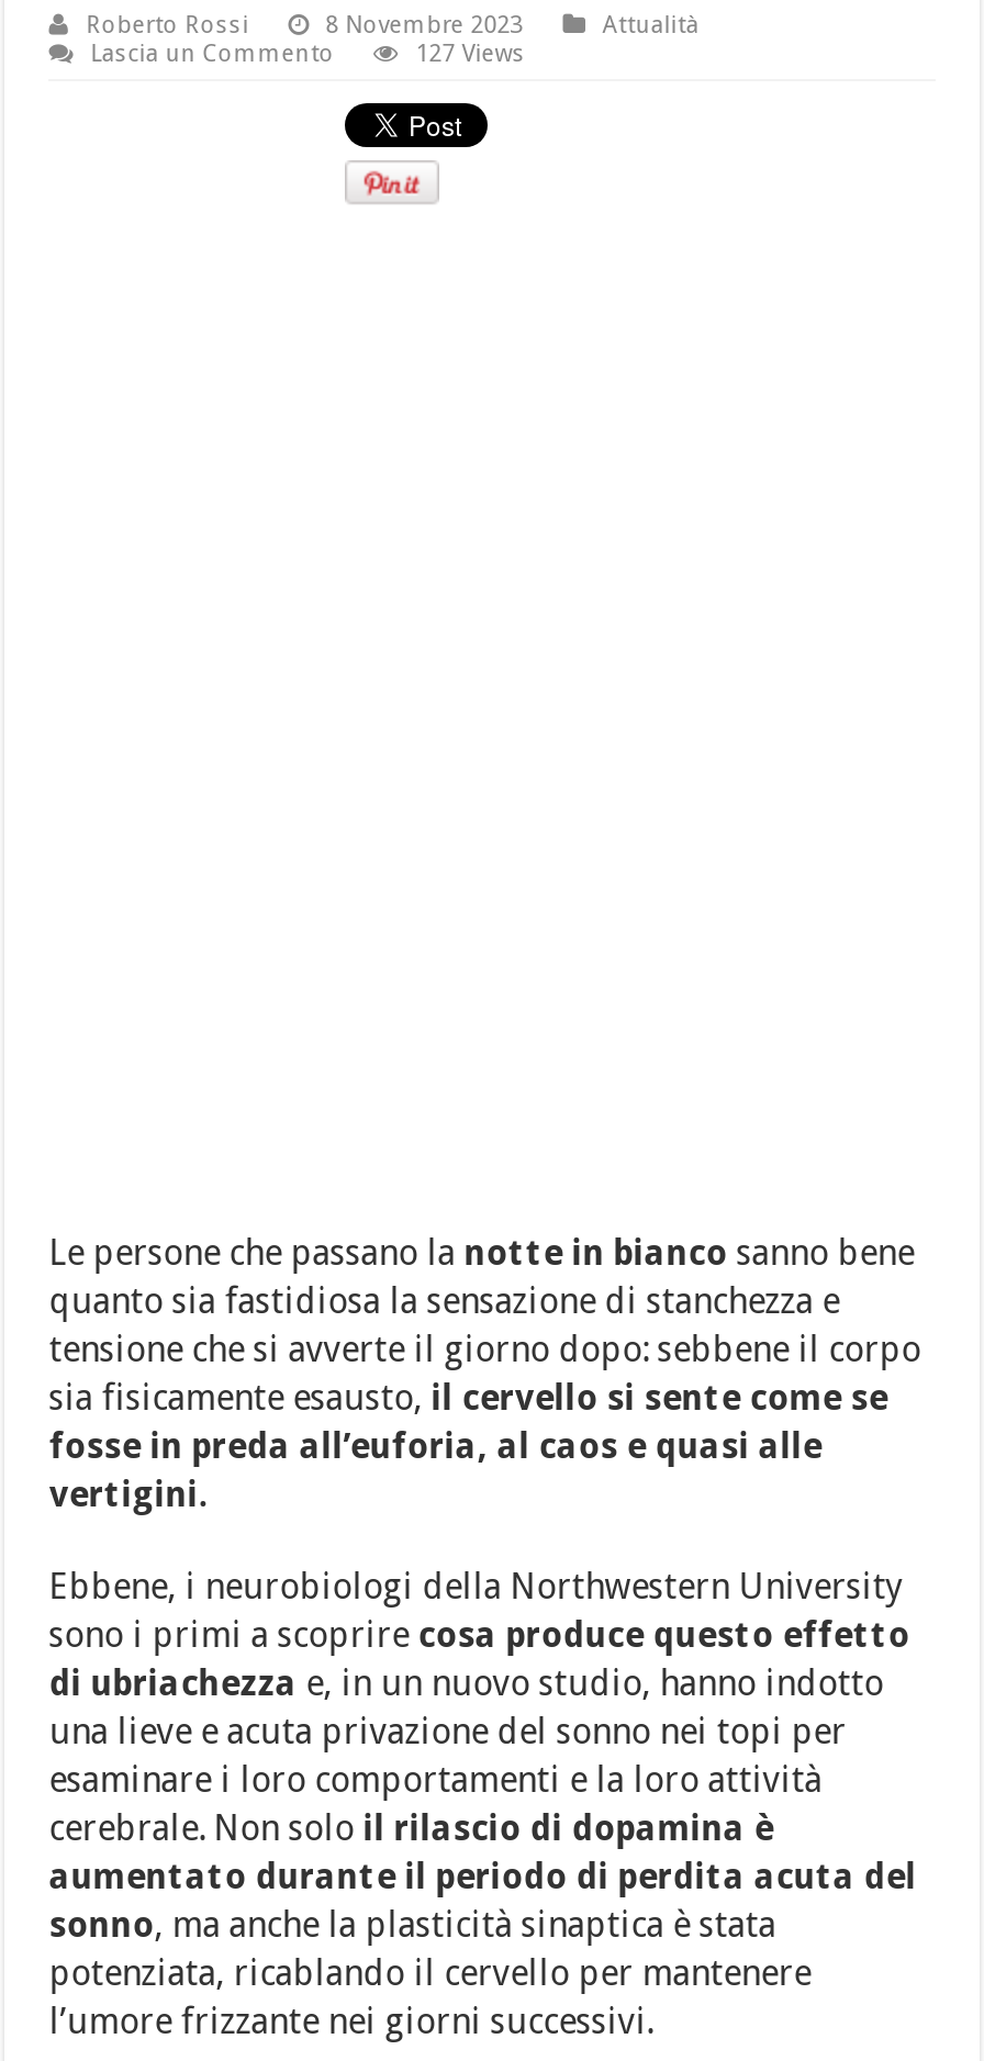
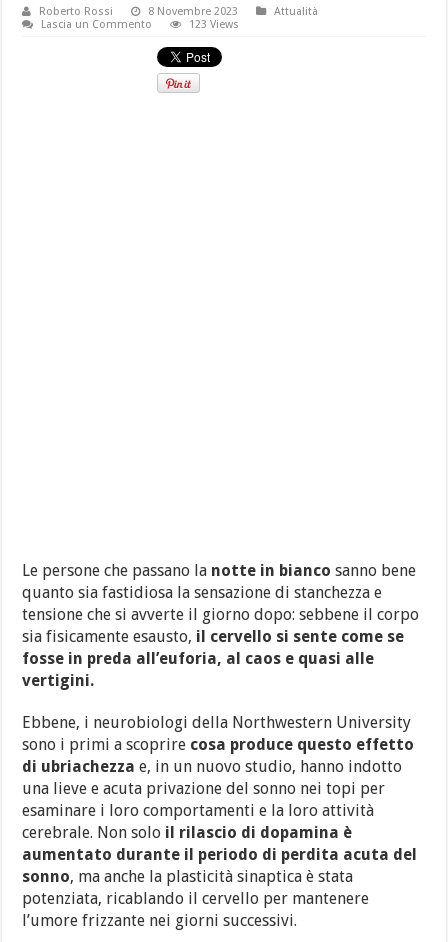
- 127 Views
+ 123 Views
